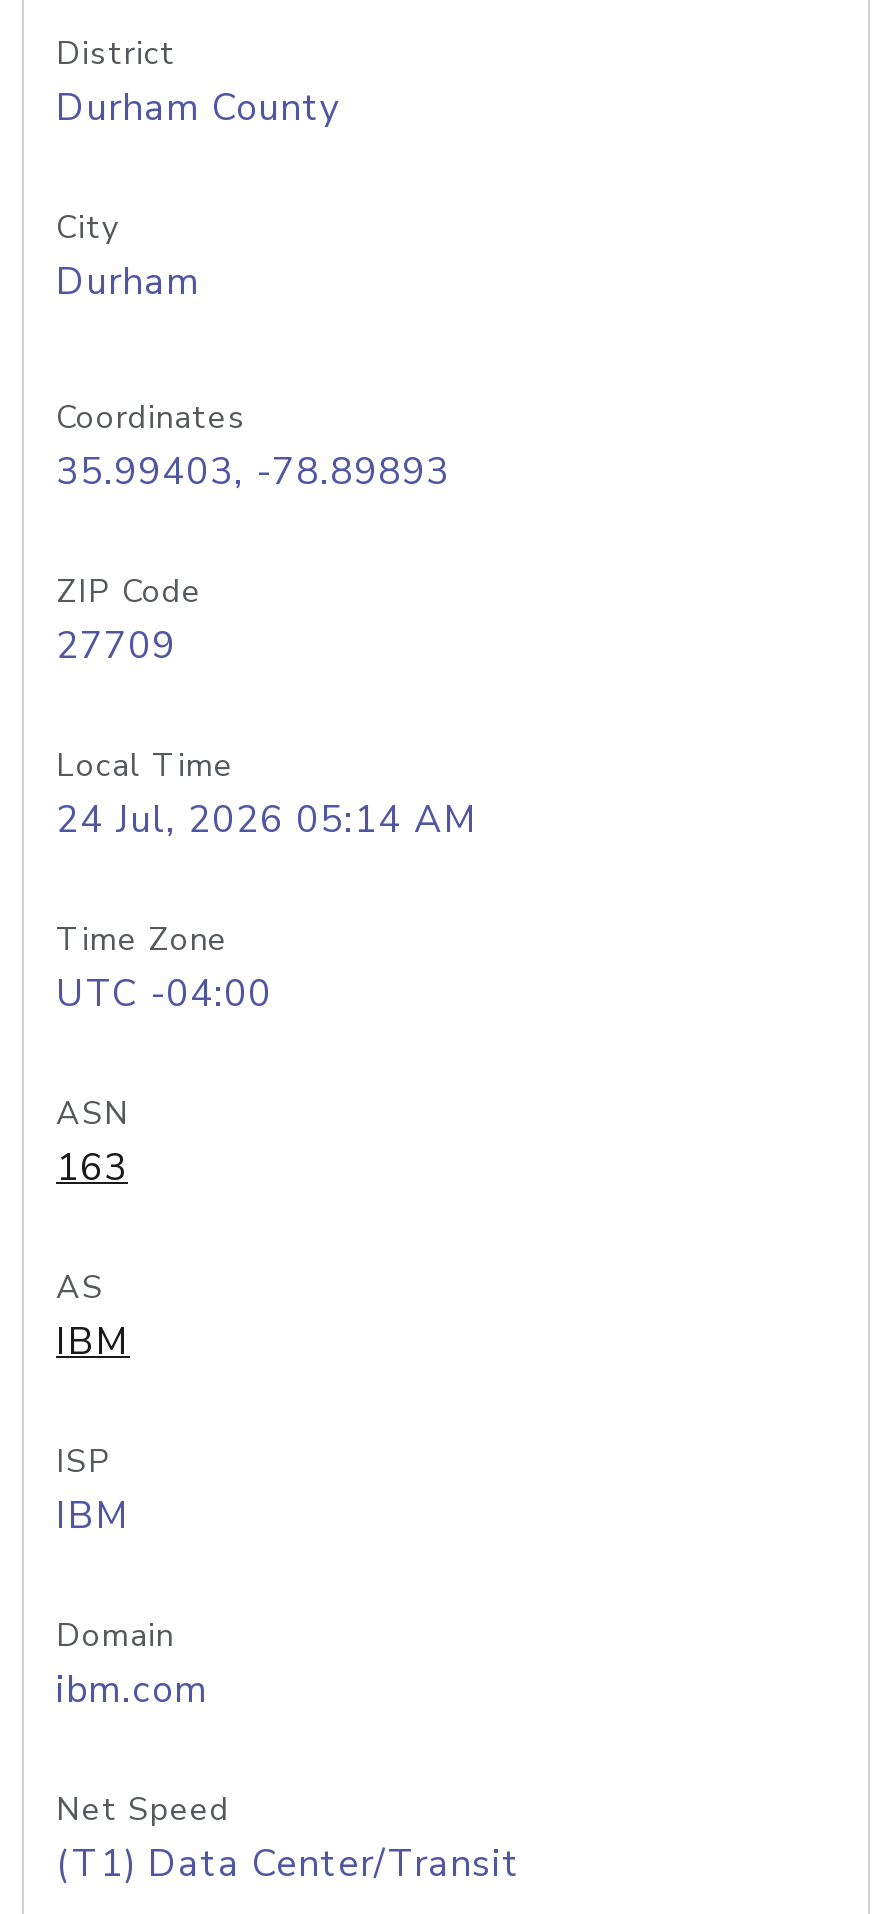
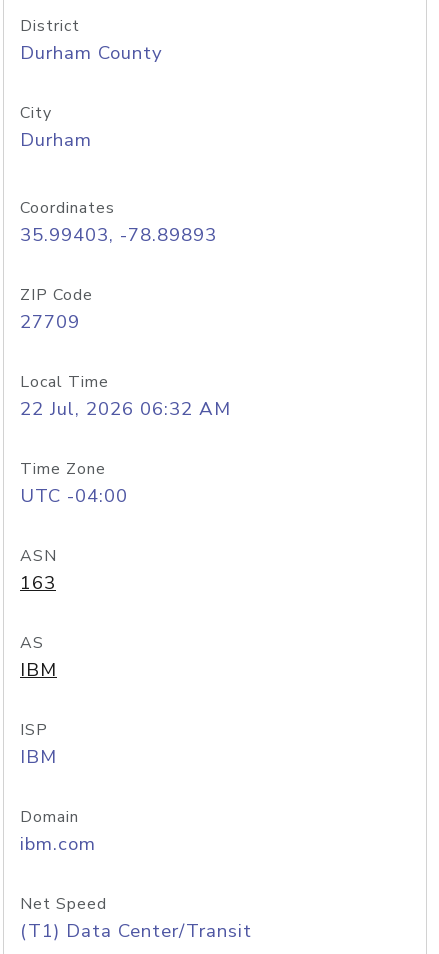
- 24 Jul, 2026 05:14 AM
+ 22 Jul, 2026 06:32 AM
